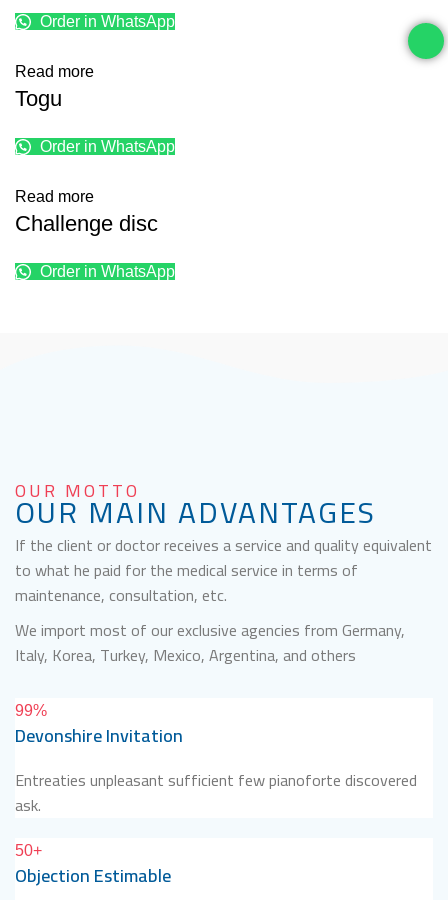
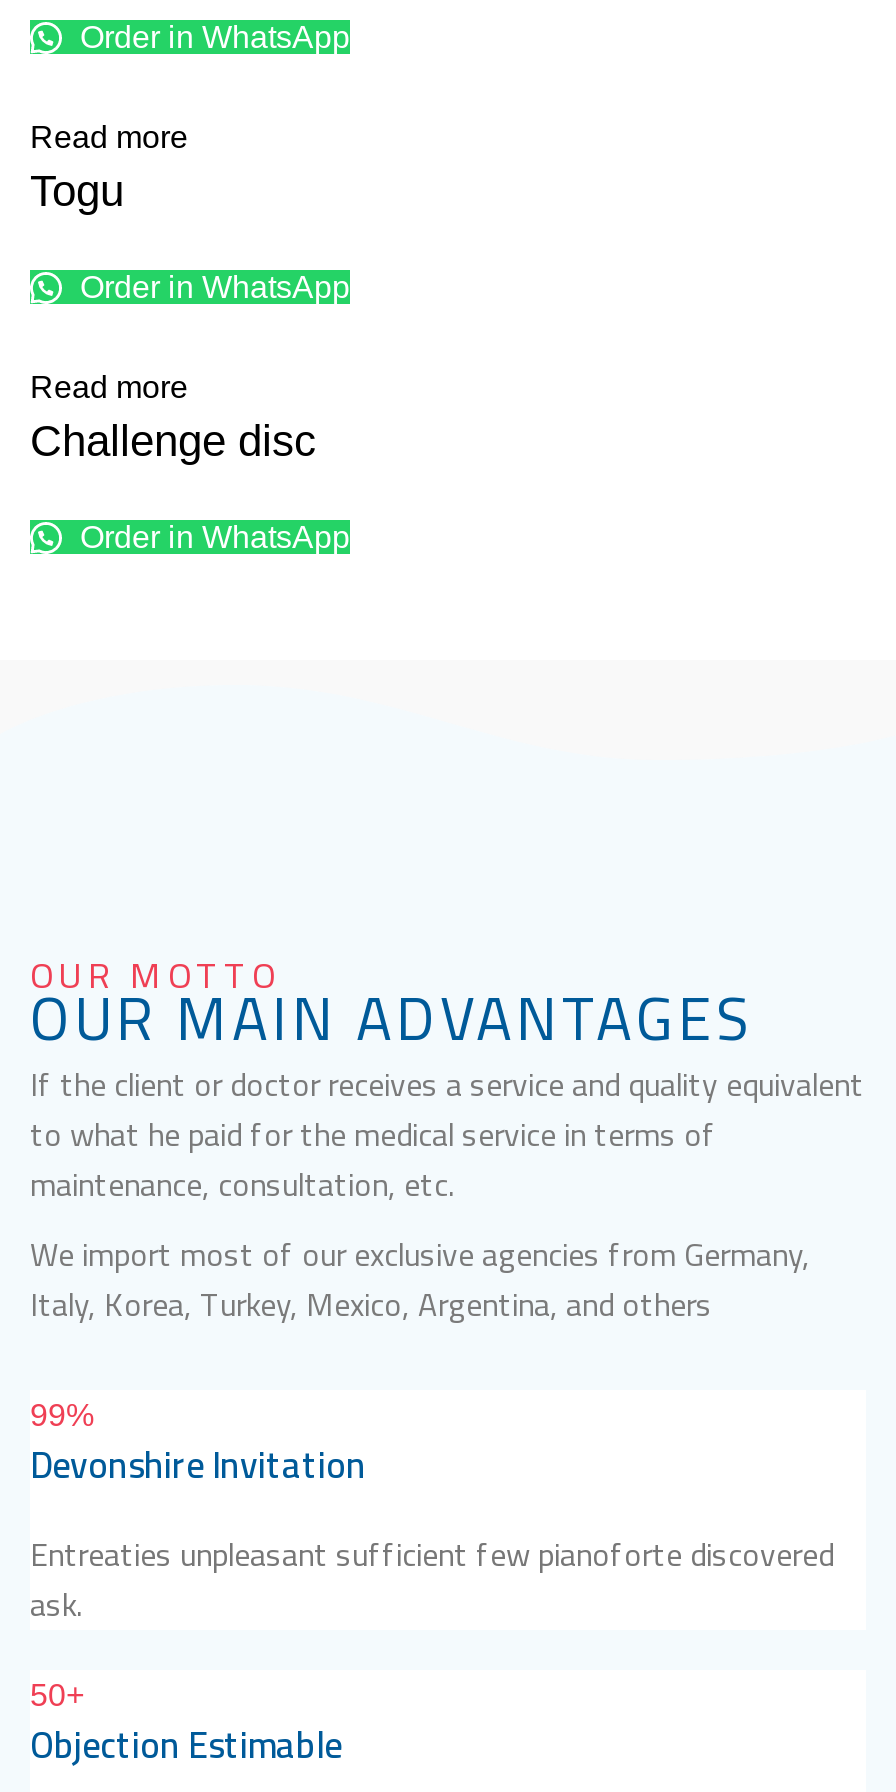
- [image]
